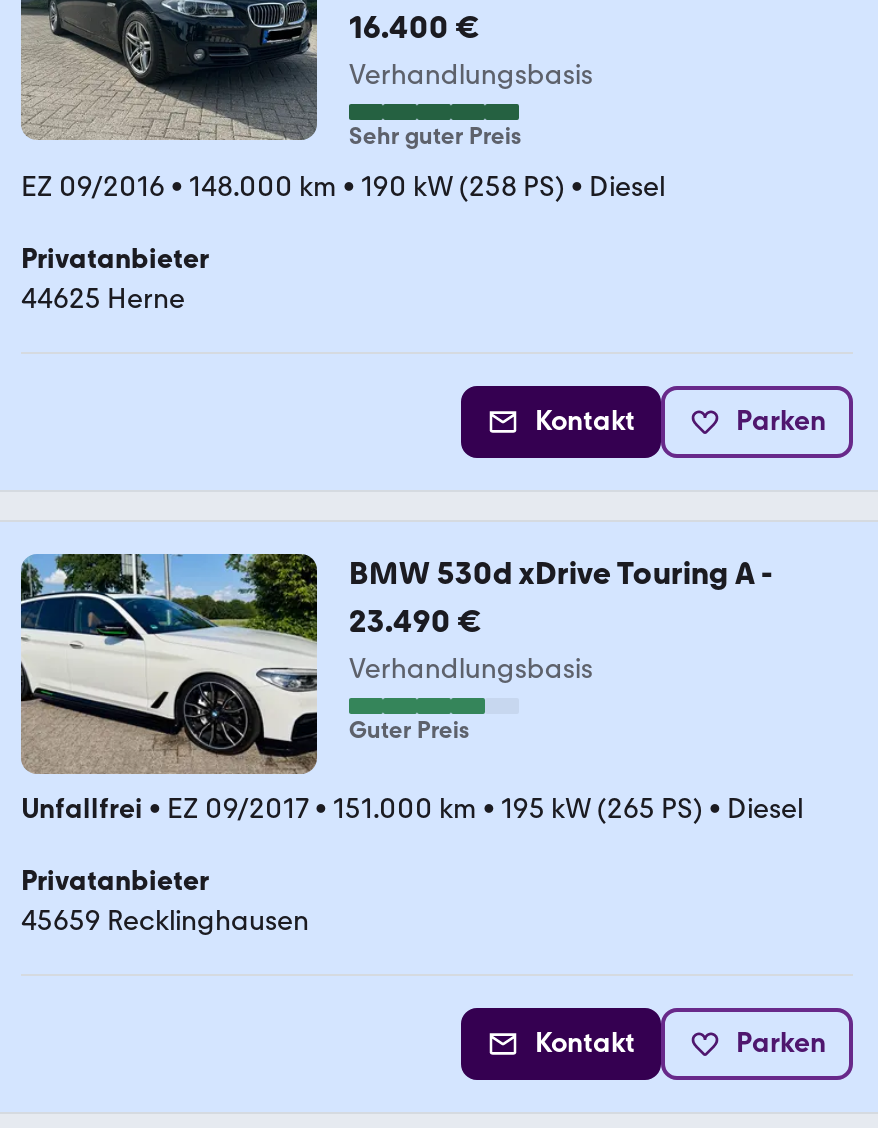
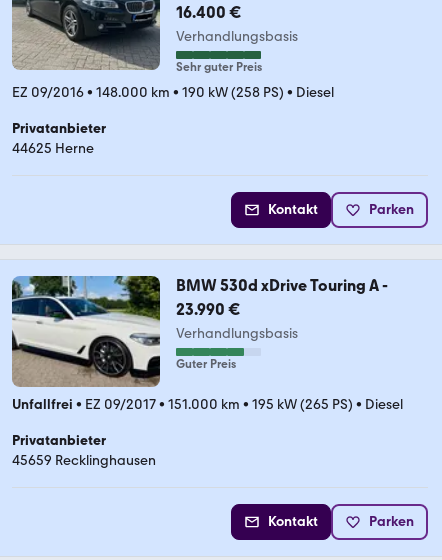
- 23.490 €
+ 23.990 €
